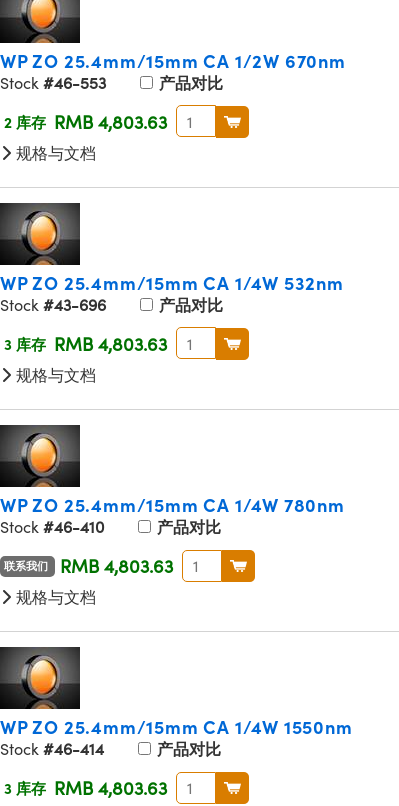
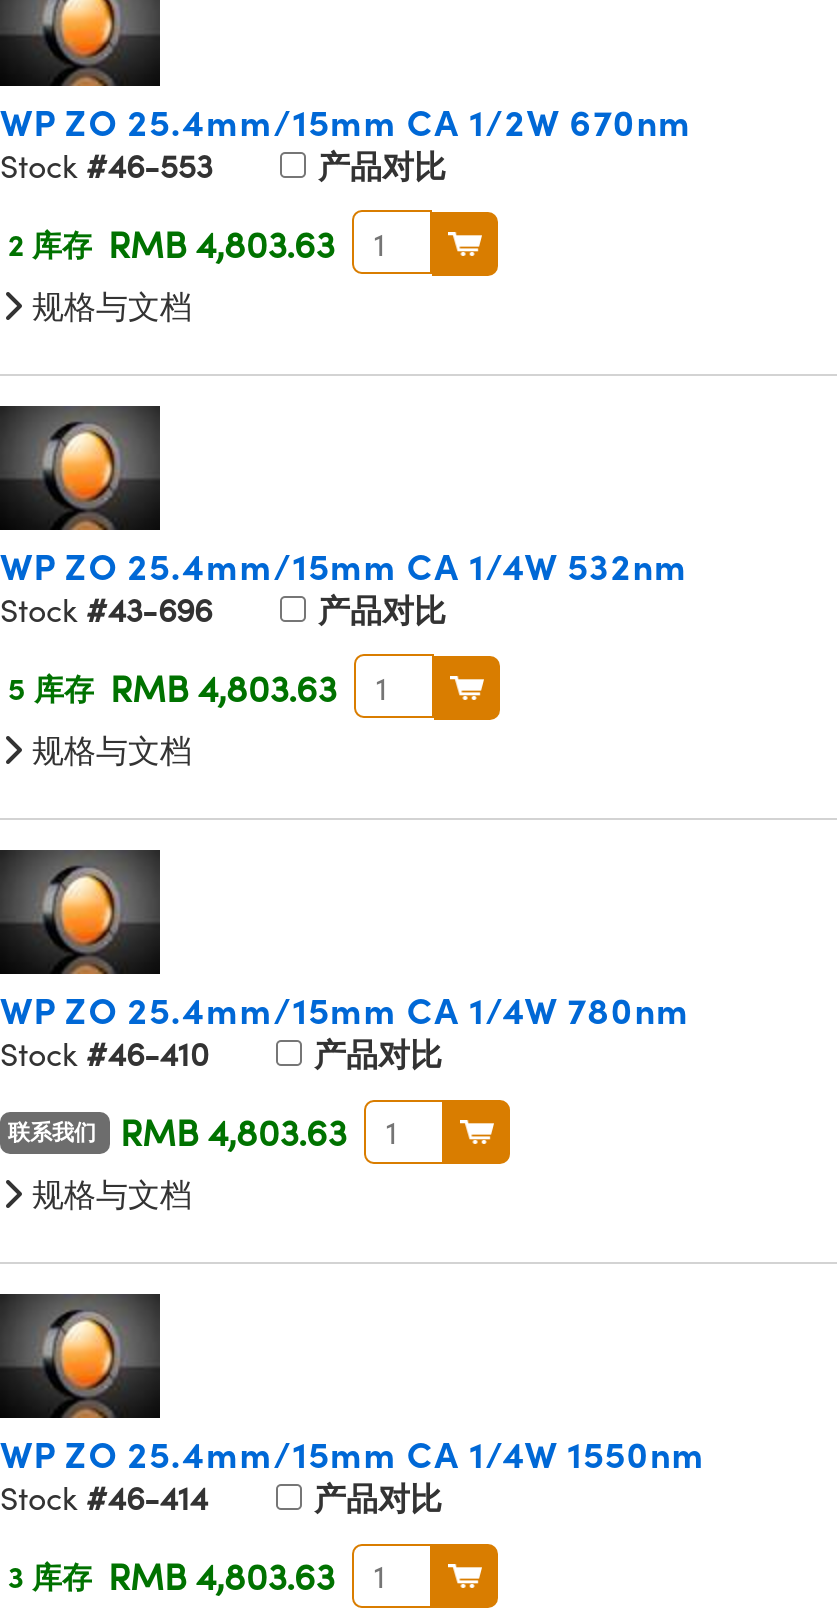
- 3 库存 RMB 4,803.63
+ 5 库存 RMB 4,803.63
